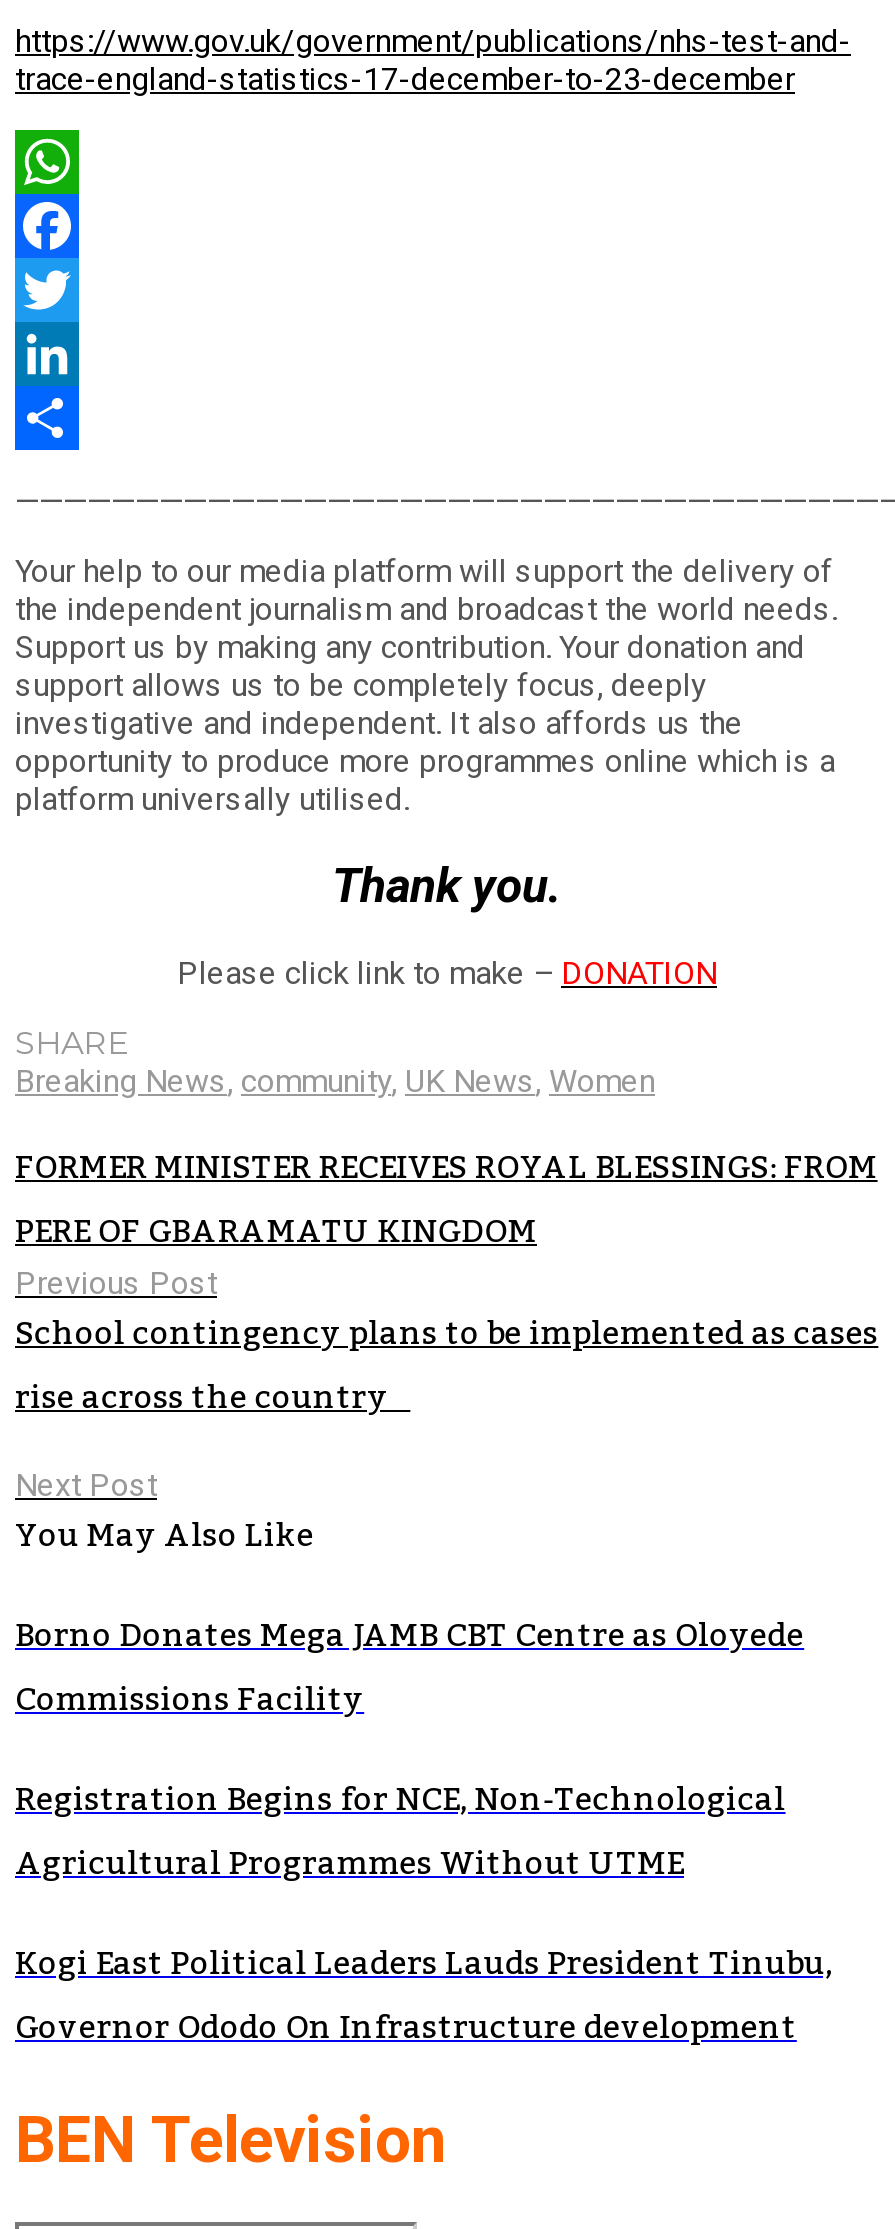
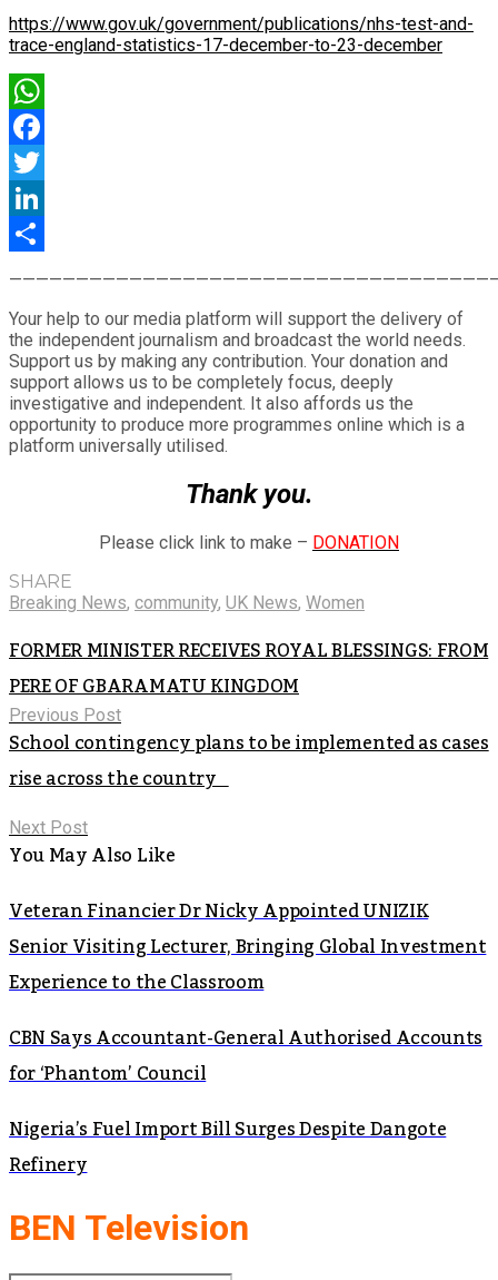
- Borno Donates Mega JAMB CBT Centre as Oloyede
- Commissions Facility
+ Veteran Financier Dr Nicky Appointed UNIZIK
+ Senior Visiting Lecturer, Bringing Global Investment
+ Experience to the Classroom

- Registration Begins for NCE, Non-Technological
- Agricultural Programmes Without UTME
+ CBN Says Accountant-General Authorised Accounts
+ for ‘Phantom’ Council

- Kogi East Political Leaders Lauds President Tinubu,
- Governor Ododo On Infrastructure development
+ Nigeria’s Fuel Import Bill Surges Despite Dangote
+ Refinery
